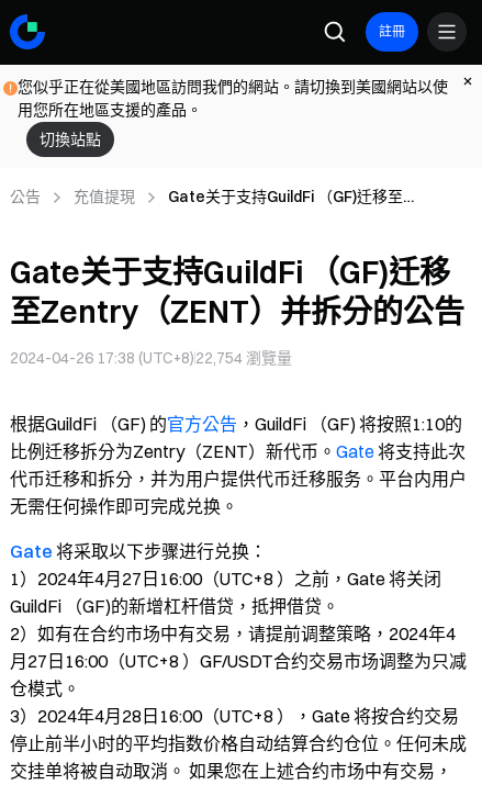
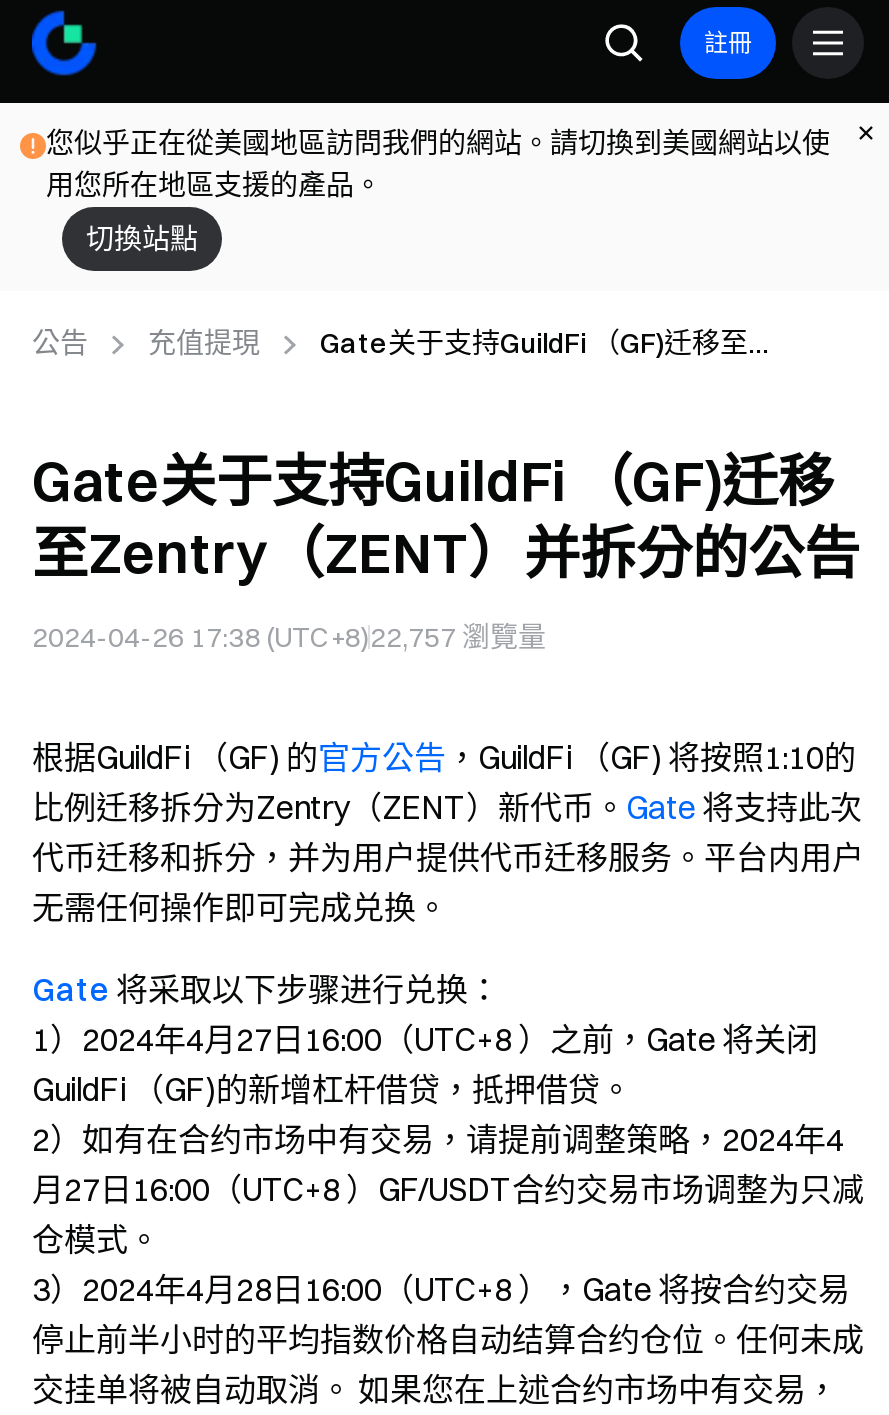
- 2024-04-26 17:38 (UTC+8)22,754瀏覽量
+ 2024-04-26 17:38 (UTC+8)22,757瀏覽量
